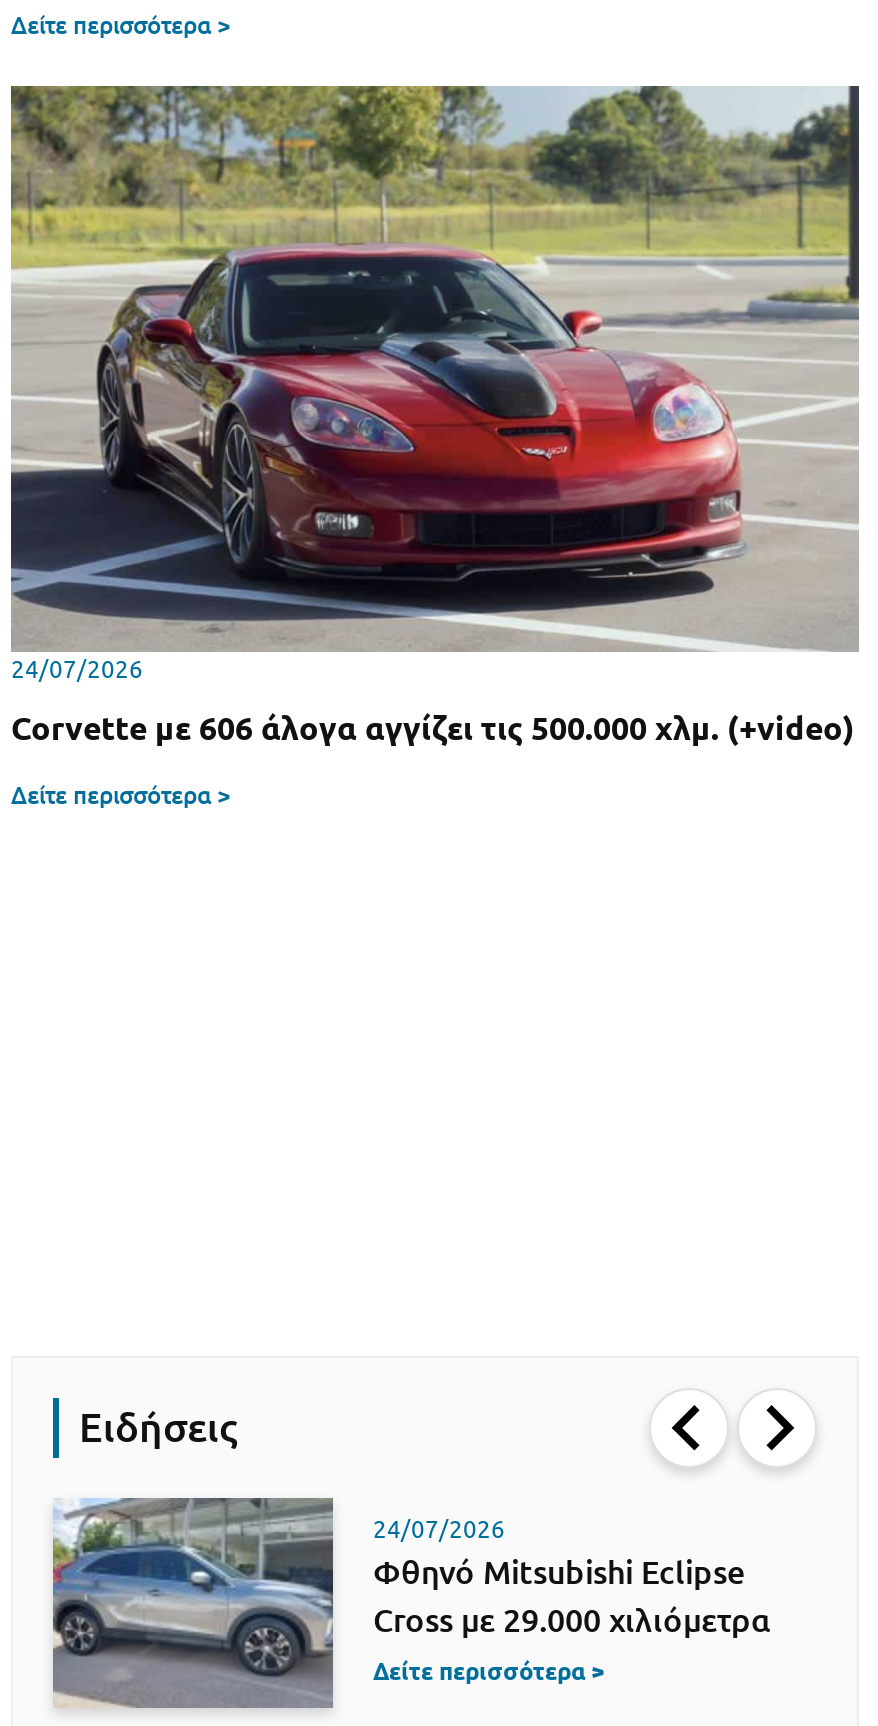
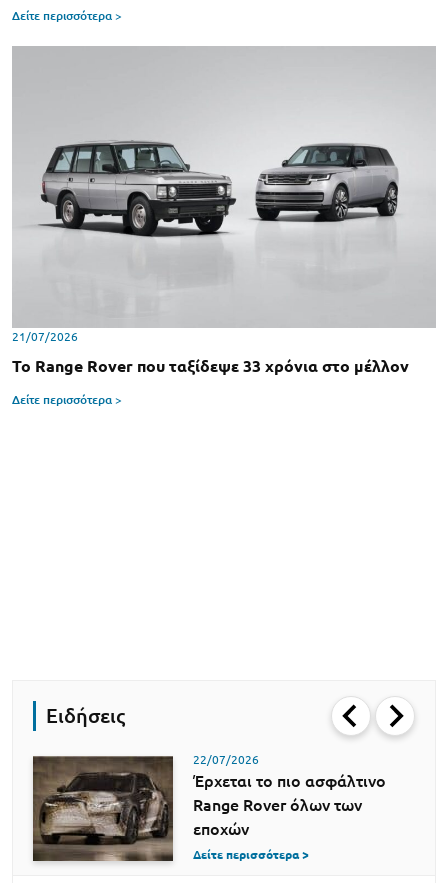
- [image]
- 24/07/2026
+ [image]
+ 21/07/2026

- Corvette με 606 άλογα αγγίζει τις 500.000 χλμ. (+video)
+ Το Range Rover που ταξίδεψε 33 χρόνια στο μέλλον

- [image]
- 24/07/2026
- Φθηνό Mitsubishi Eclipse
- Cross με 29.000 χιλιόμετρα
+ [image]
+ 22/07/2026
+ Έρχεται το πιο ασφάλτινο
+ Range Rover όλων των
+ εποχών
